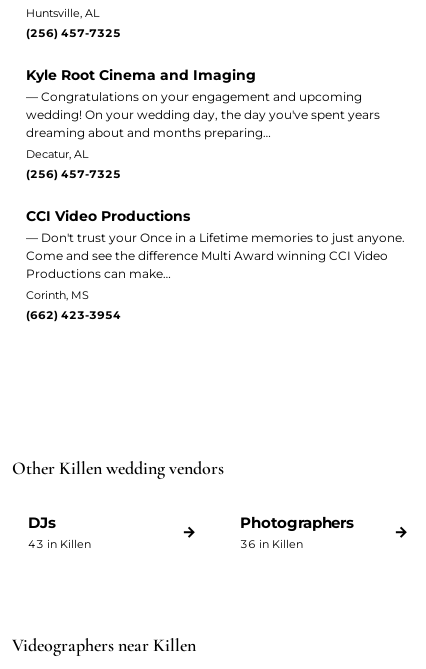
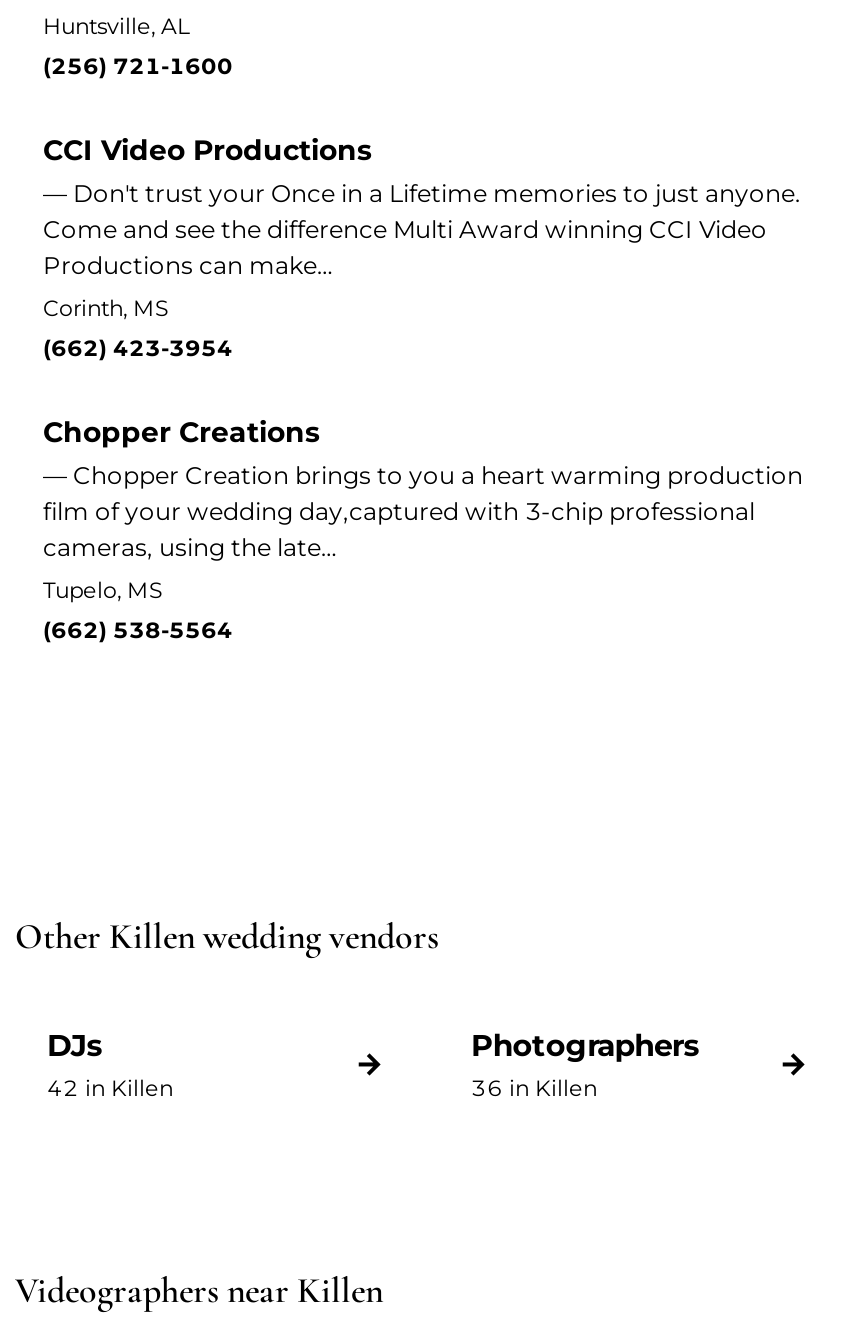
- (256) 457-7325
- Kyle Root Cinema and Imaging
- — Congratulations on your engagement and upcoming
- wedding! On your wedding day, the day you've spent years
- dreaming about and months preparing…
- Decatur, AL
- (256) 457-7325
+ (256) 721-1600

moved up: CCI Video Productions | — Don't trust your Once in a Lifetime memories to just anyone. | Come and see the difference Multi Award winning CCI Video | Productions can make… | Corinth, MS | (662) 423-3954

+ Chopper Creations
+ — Chopper Creation brings to you a heart warming production
+ film of your wedding day,captured with 3-chip professional
+ cameras, using the late…
+ Tupelo, MS
+ (662) 538-5564

- 43 in Killen
+ 42 in Killen
